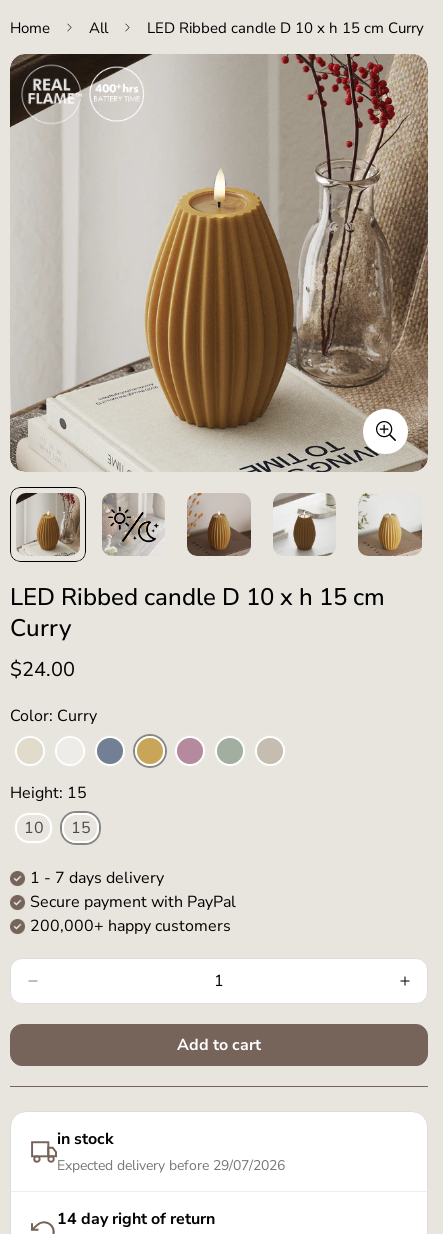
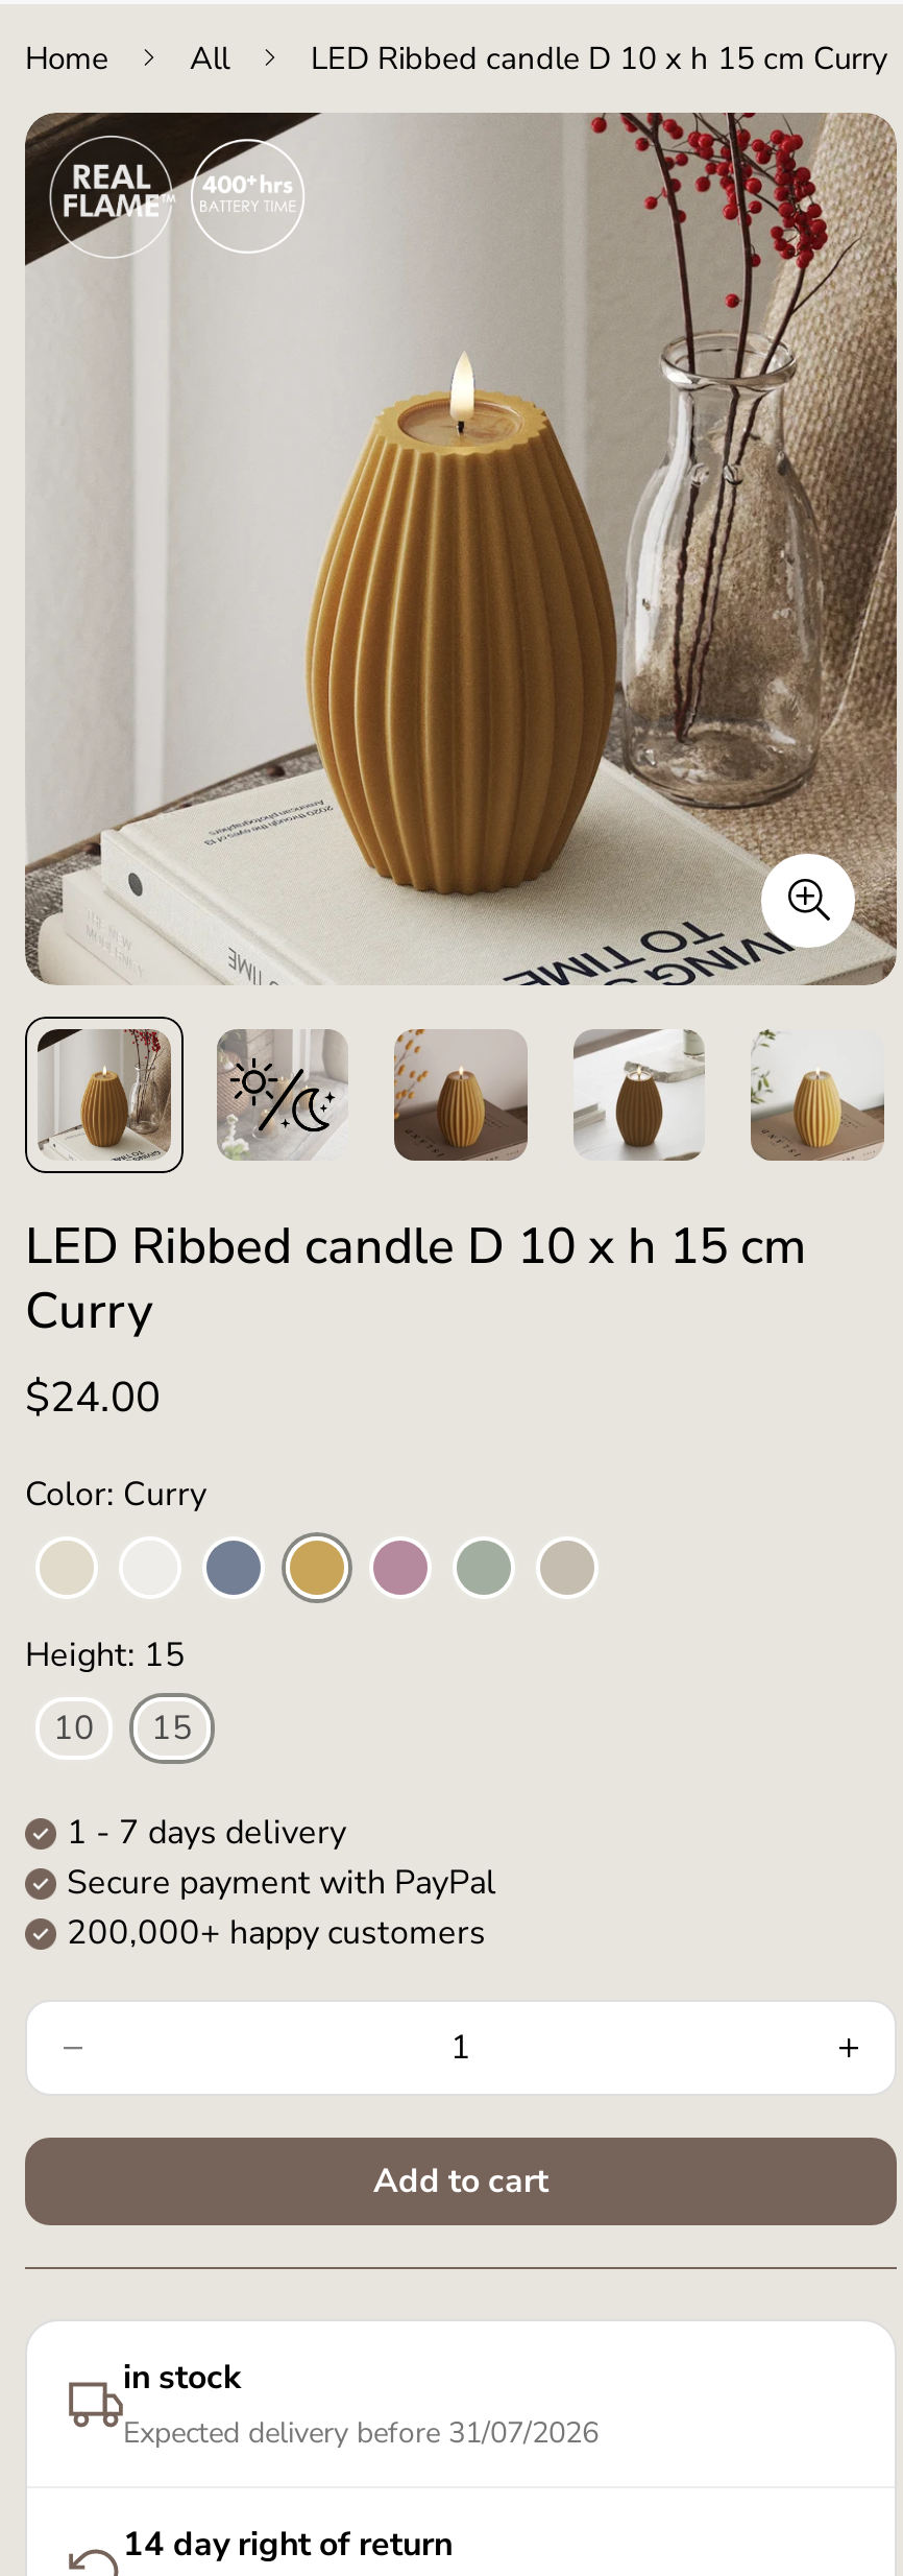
- Expected delivery before 29/07/2026
+ Expected delivery before 31/07/2026
